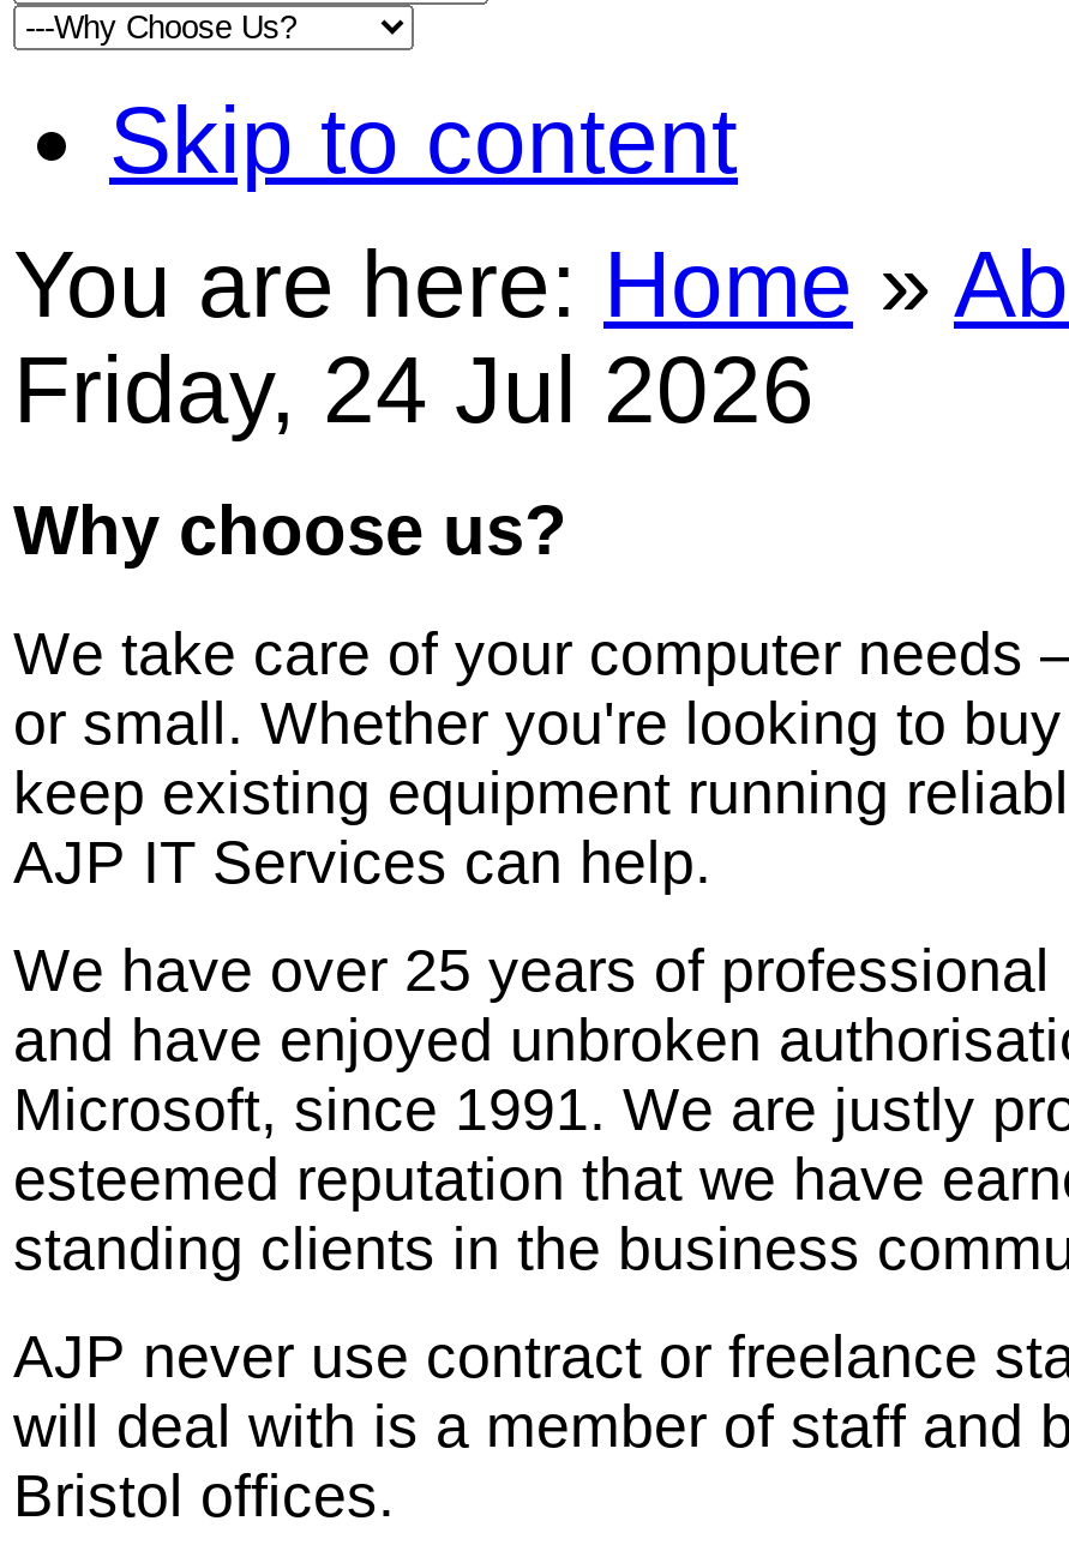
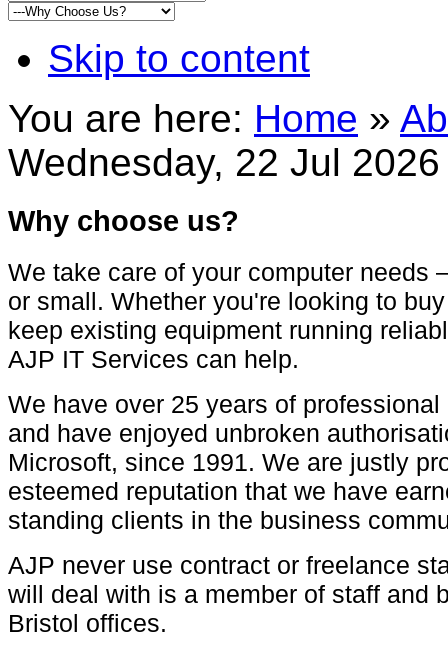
- Friday, 24 Jul 2026
+ Wednesday, 22 Jul 2026
